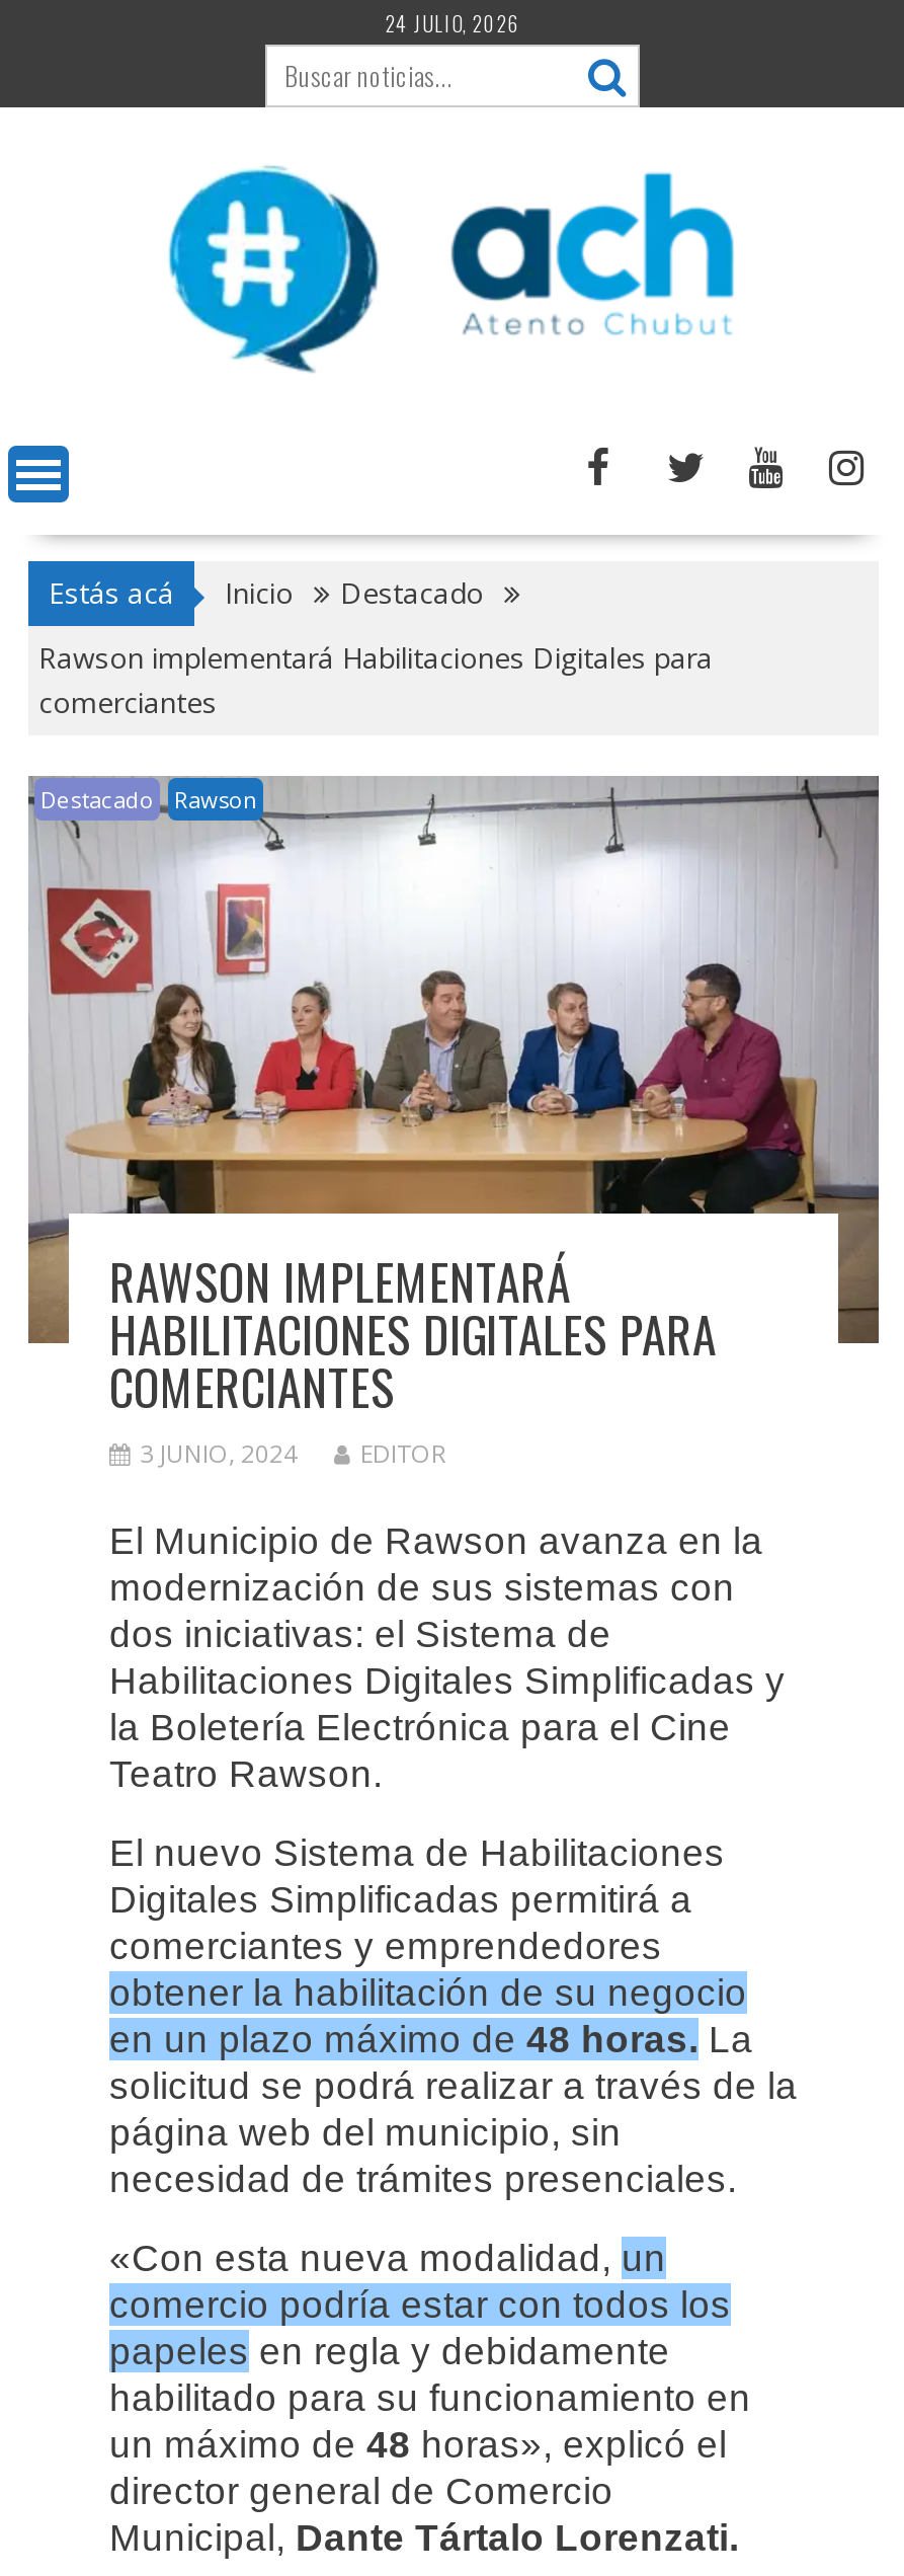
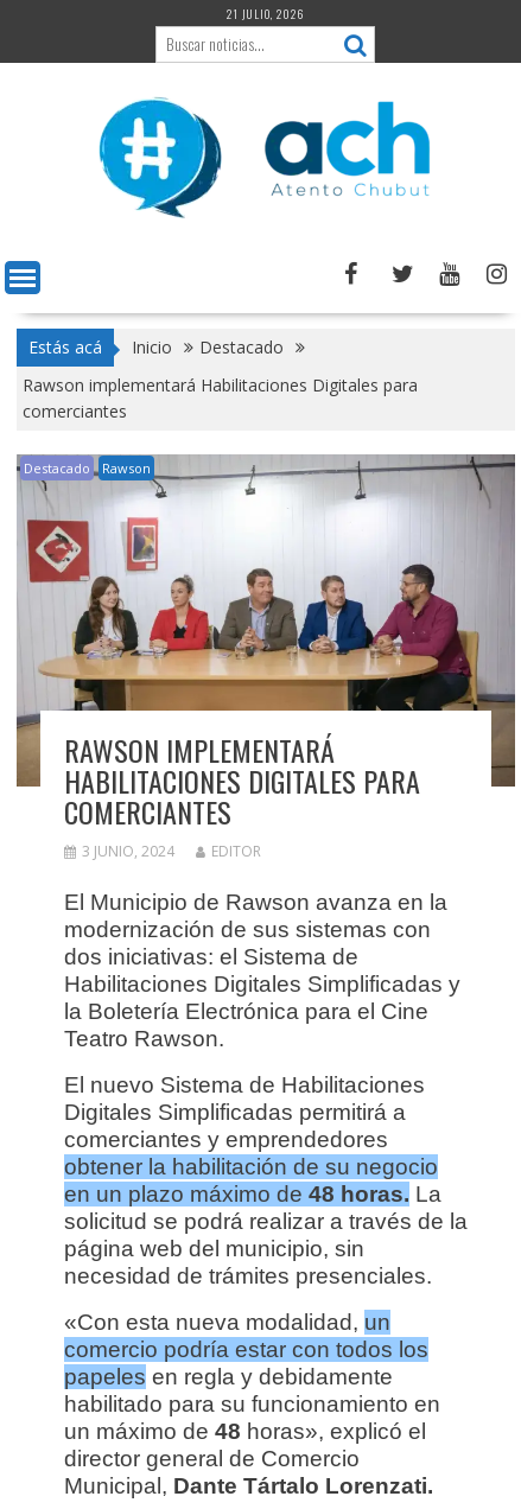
- 24 JULIO, 2026
+ 21 JULIO, 2026
